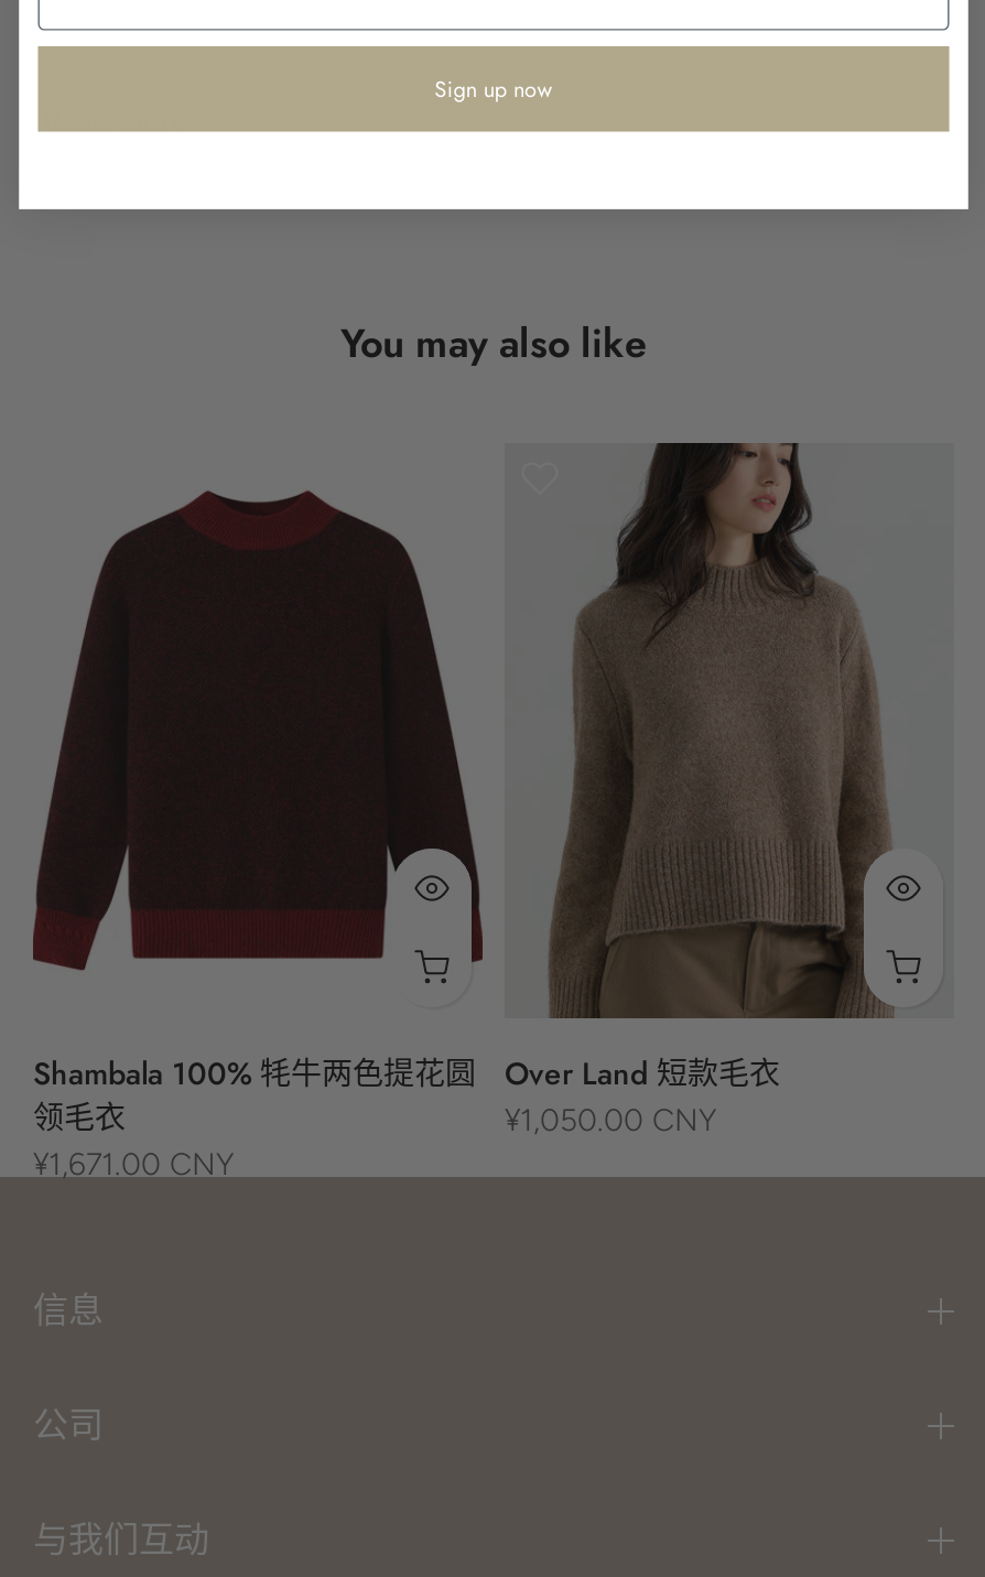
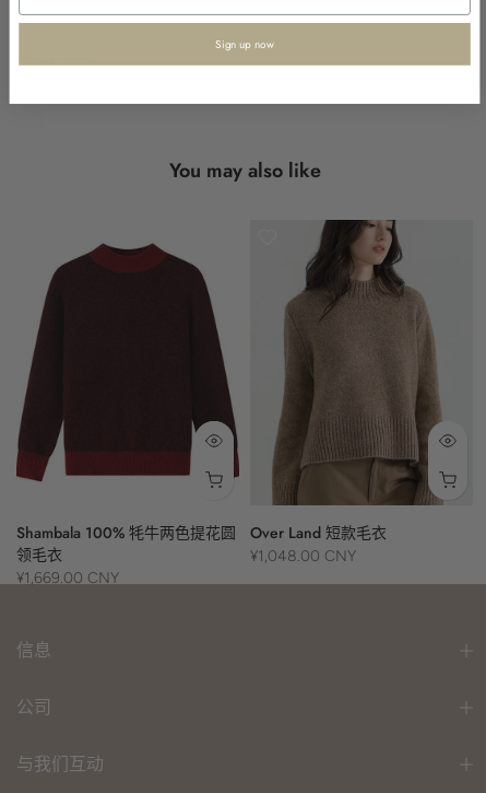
- ¥1,050.00 CNY
+ ¥1,048.00 CNY

- ¥1,671.00 CNY
+ ¥1,669.00 CNY
